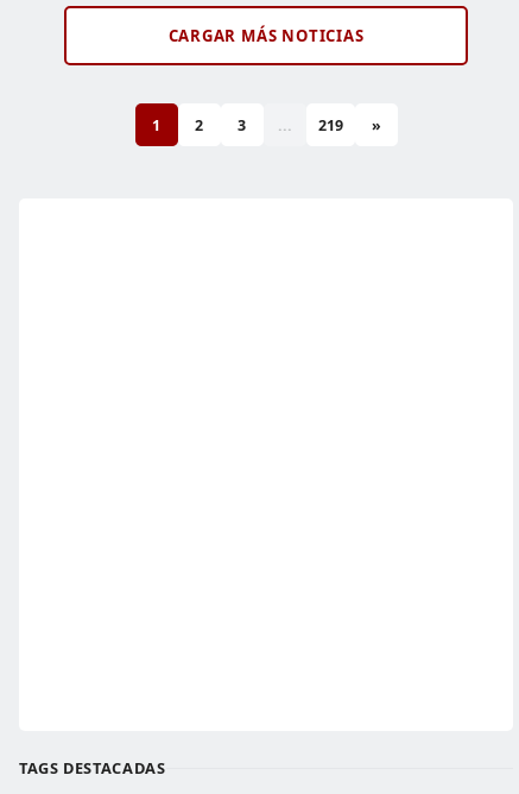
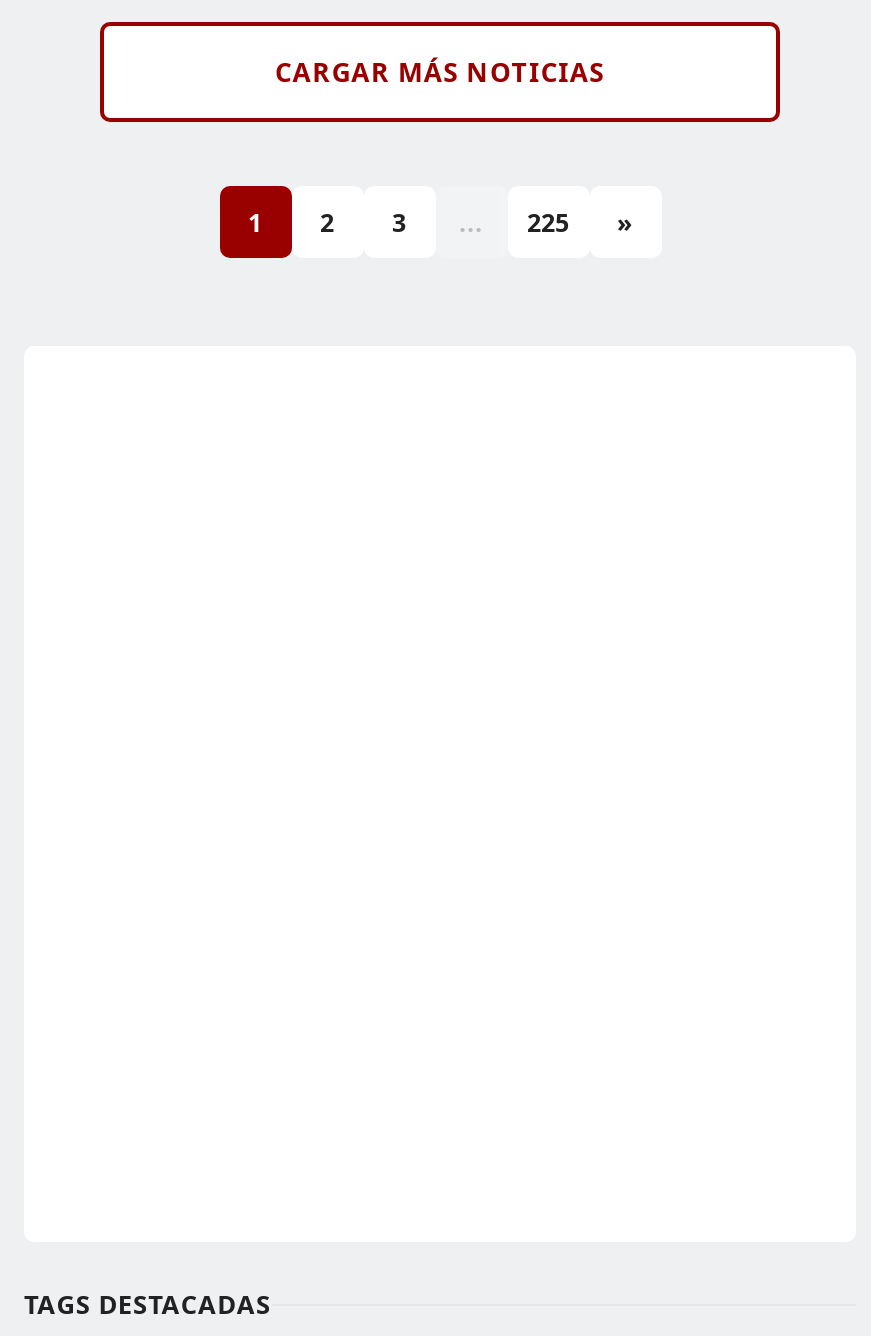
- 219
+ 225
